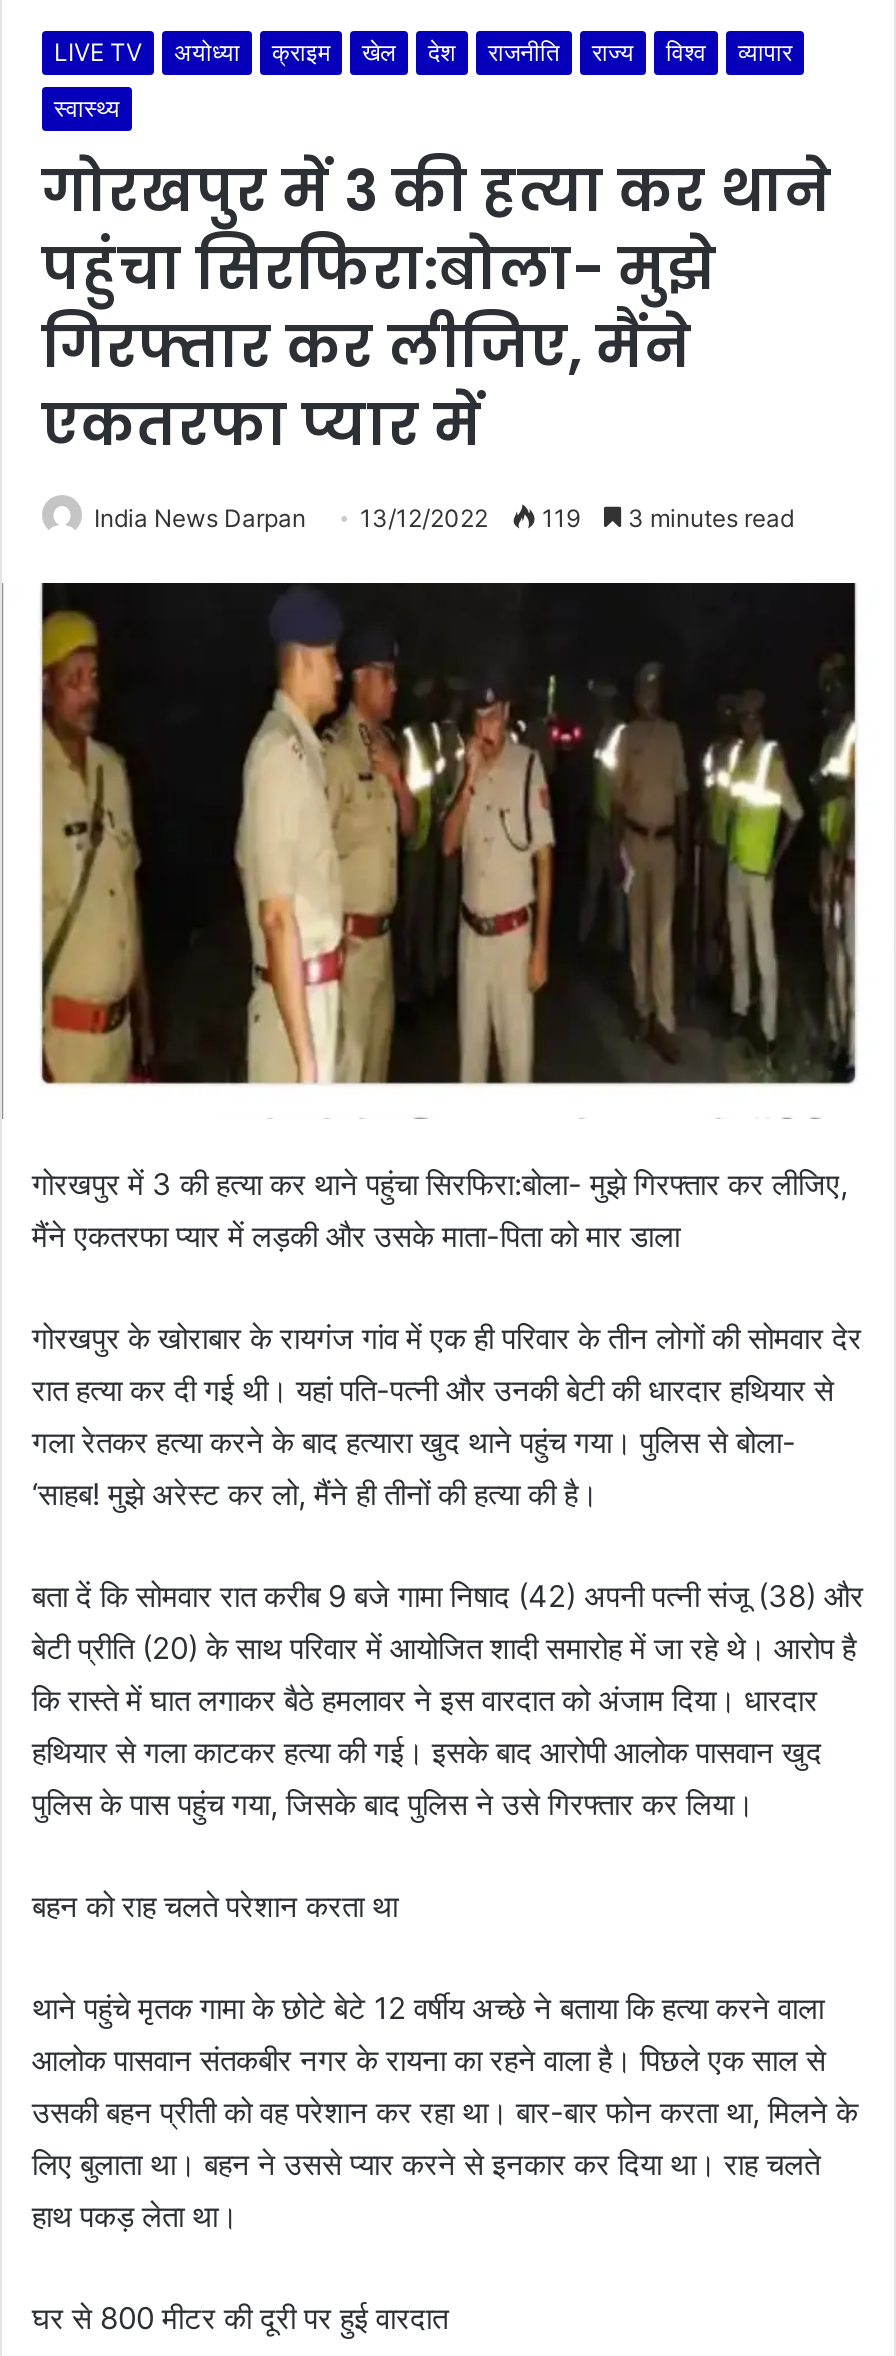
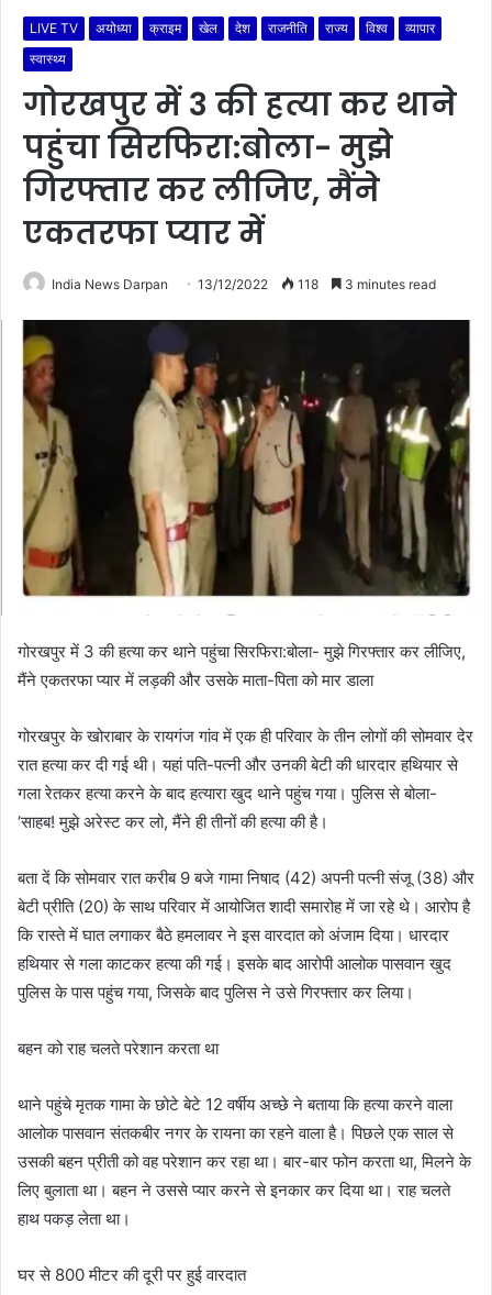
- India News Darpan 13/12/2022 119 3 minutes read
+ India News Darpan 13/12/2022 118 3 minutes read
